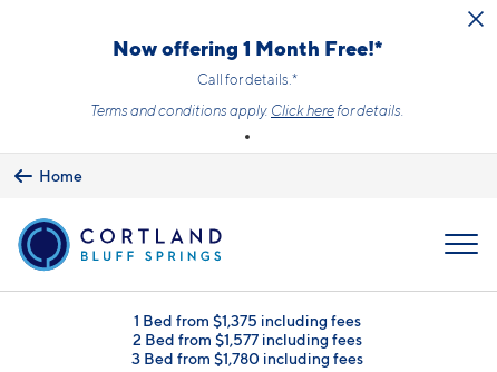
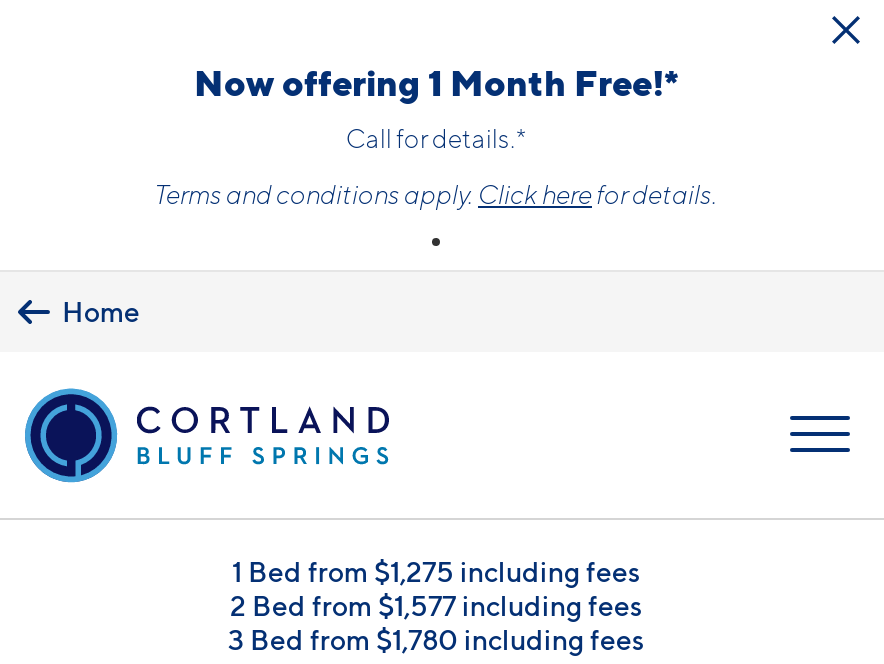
- 1 Bed from $1,375 including fees
+ 1 Bed from $1,275 including fees
